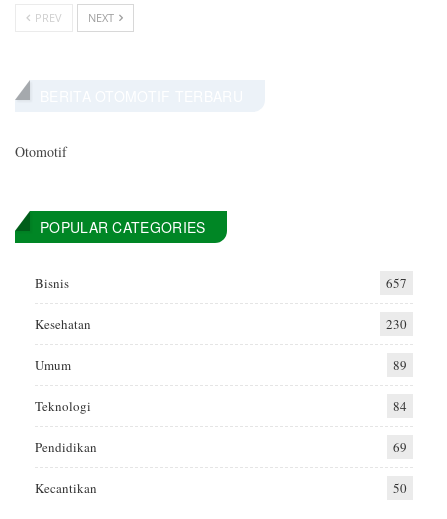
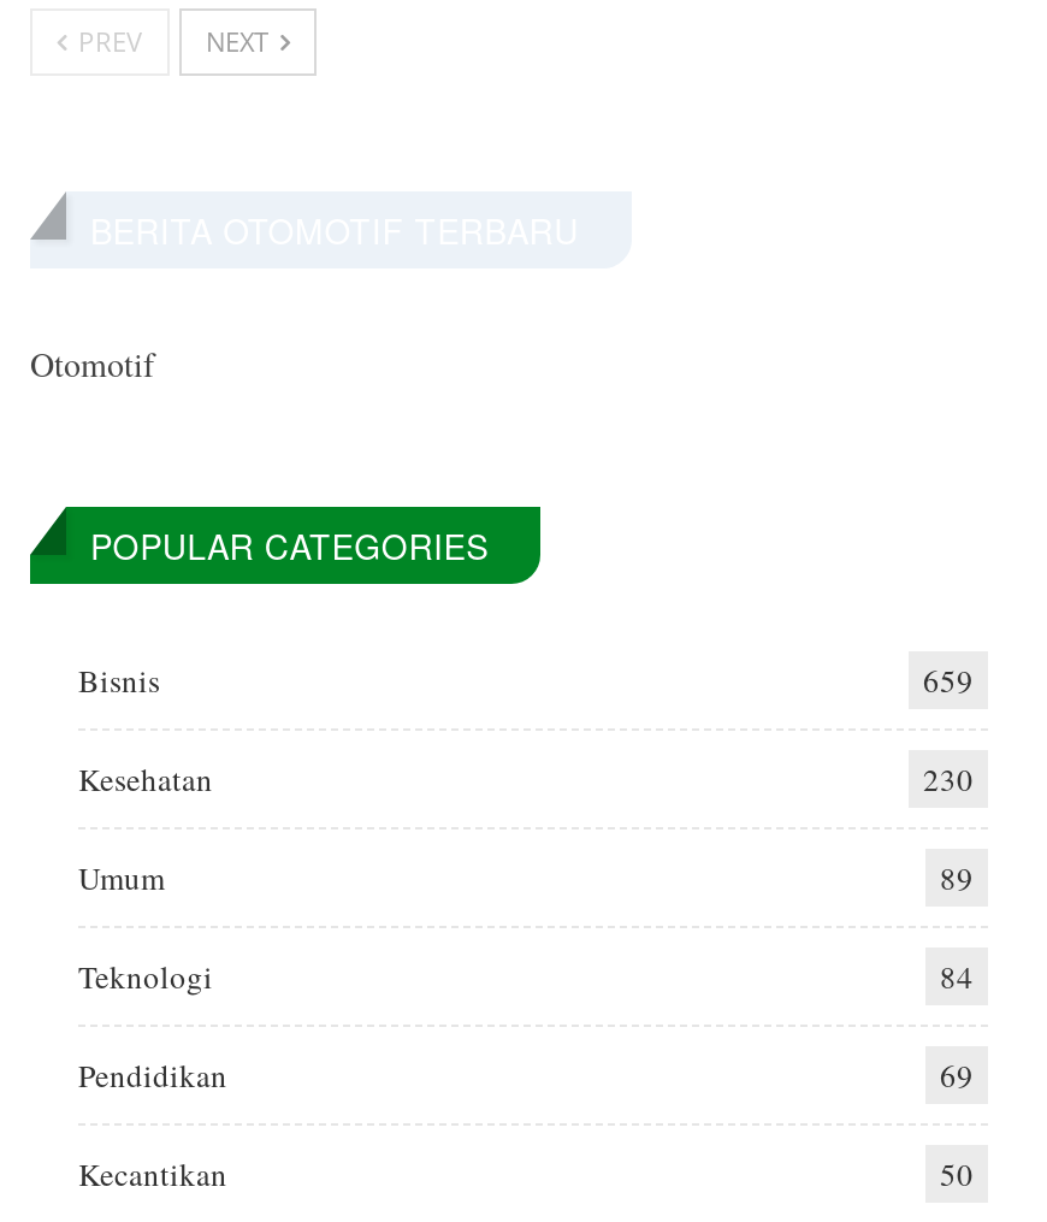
- 657
+ 659
